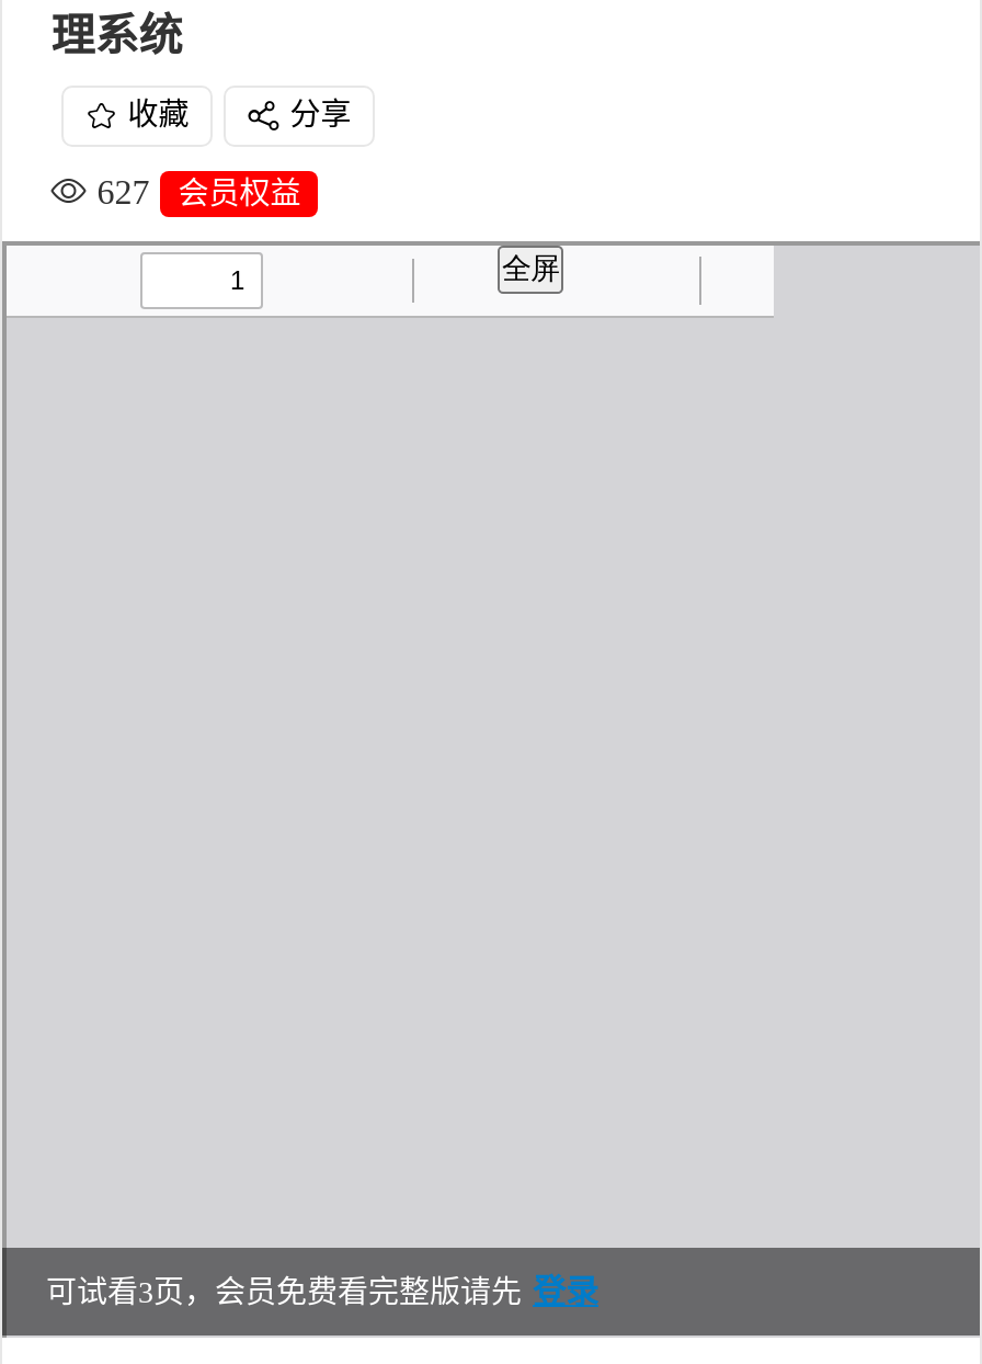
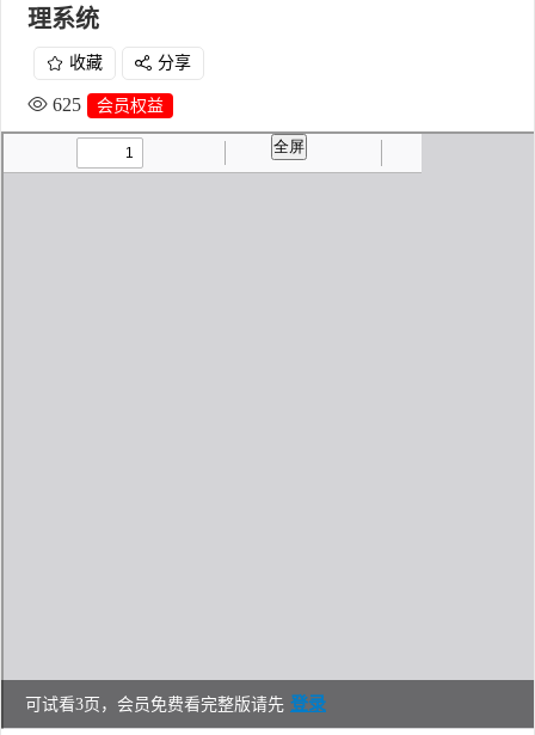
- 627 会员权益
+ 625 会员权益
